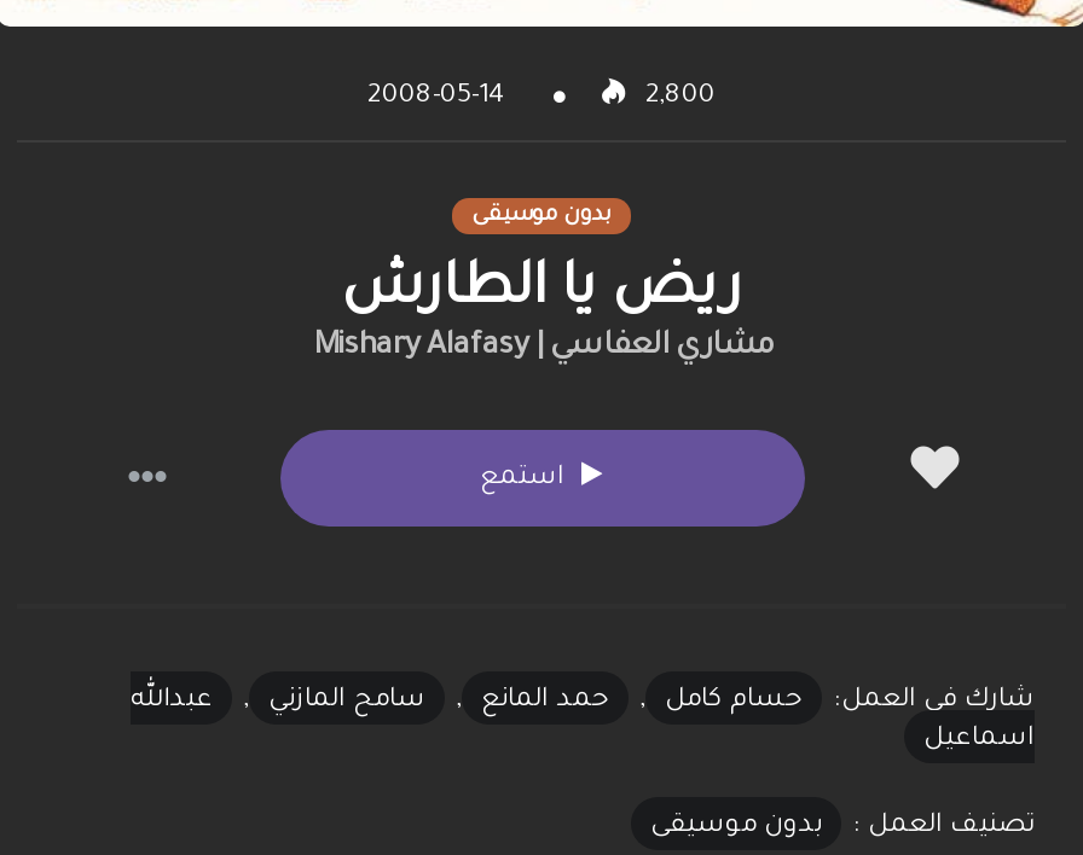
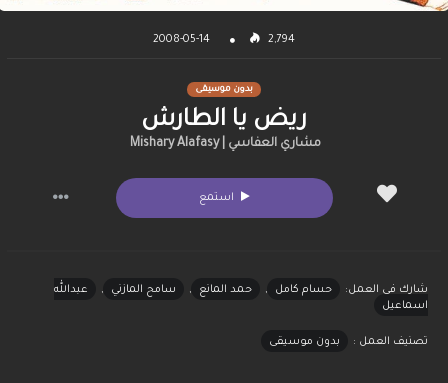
- 2,800
+ 2,794
